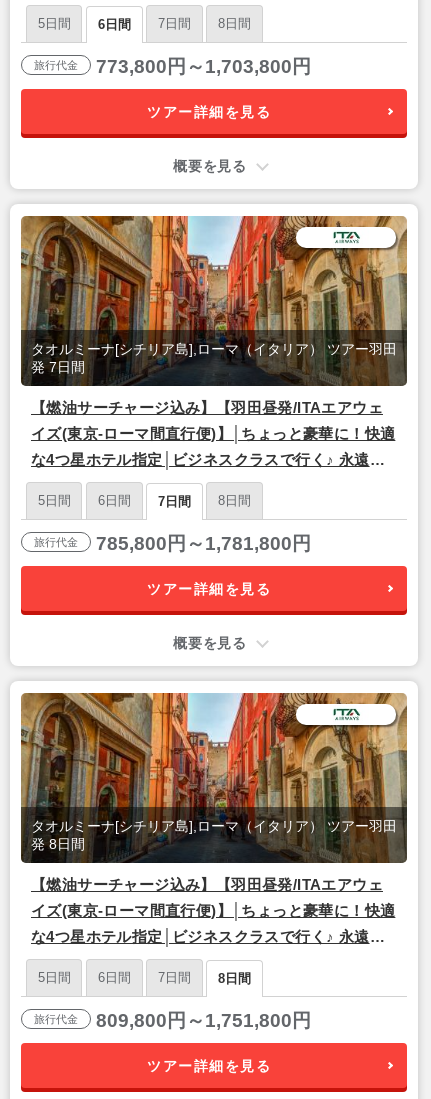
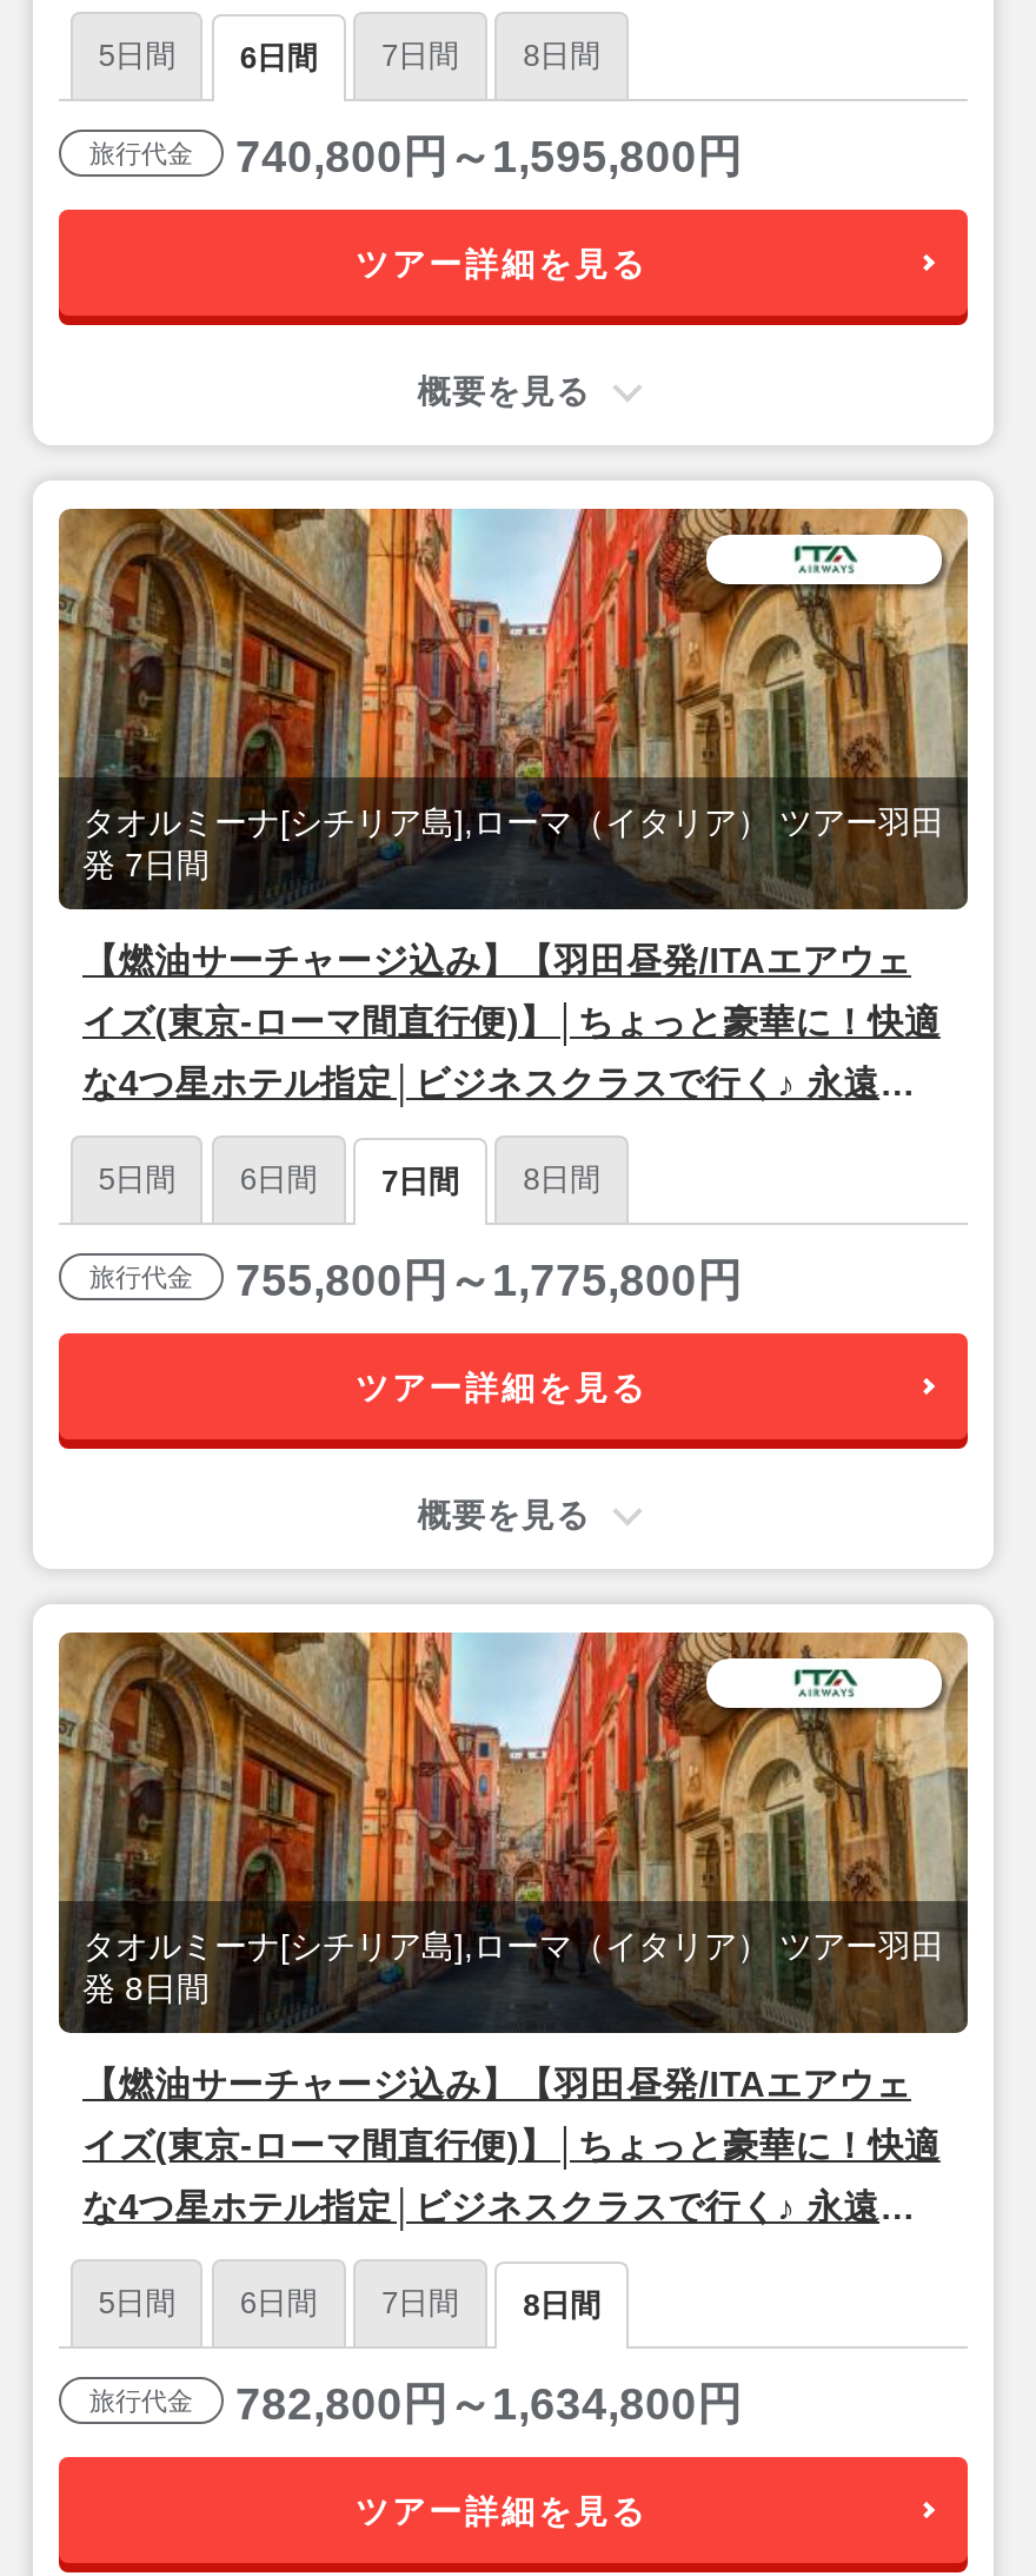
- 旅行代金 773,800円～1,703,800円
+ 旅行代金 740,800円～1,595,800円

- 旅行代金 785,800円～1,781,800円
+ 旅行代金 755,800円～1,775,800円

- 旅行代金 809,800円～1,751,800円
+ 旅行代金 782,800円～1,634,800円
